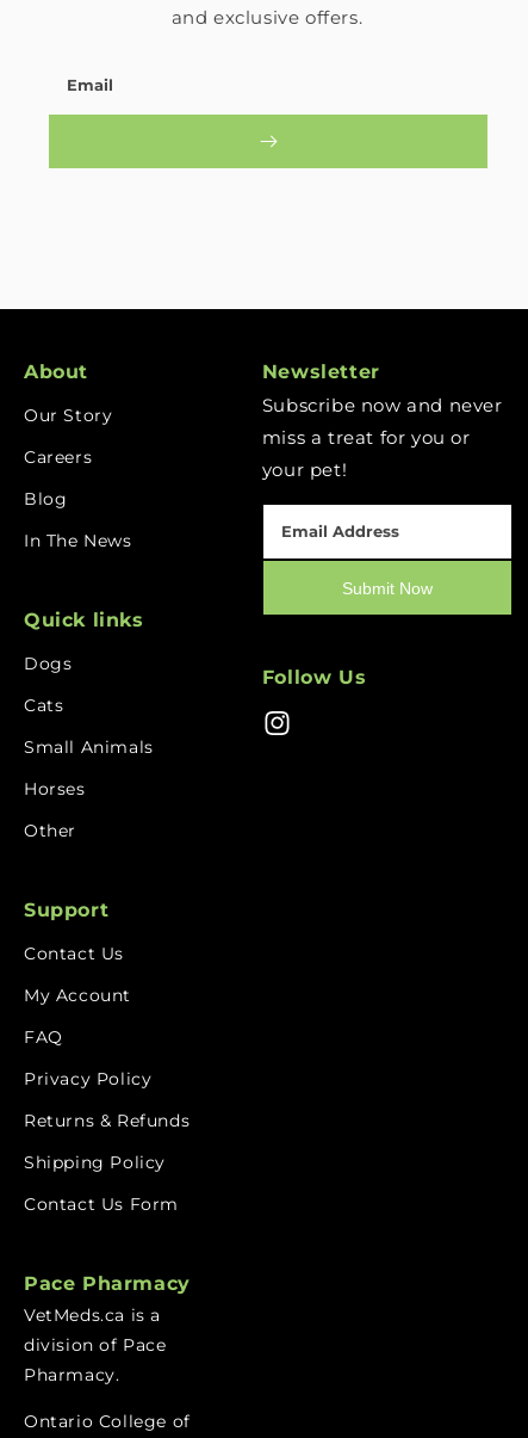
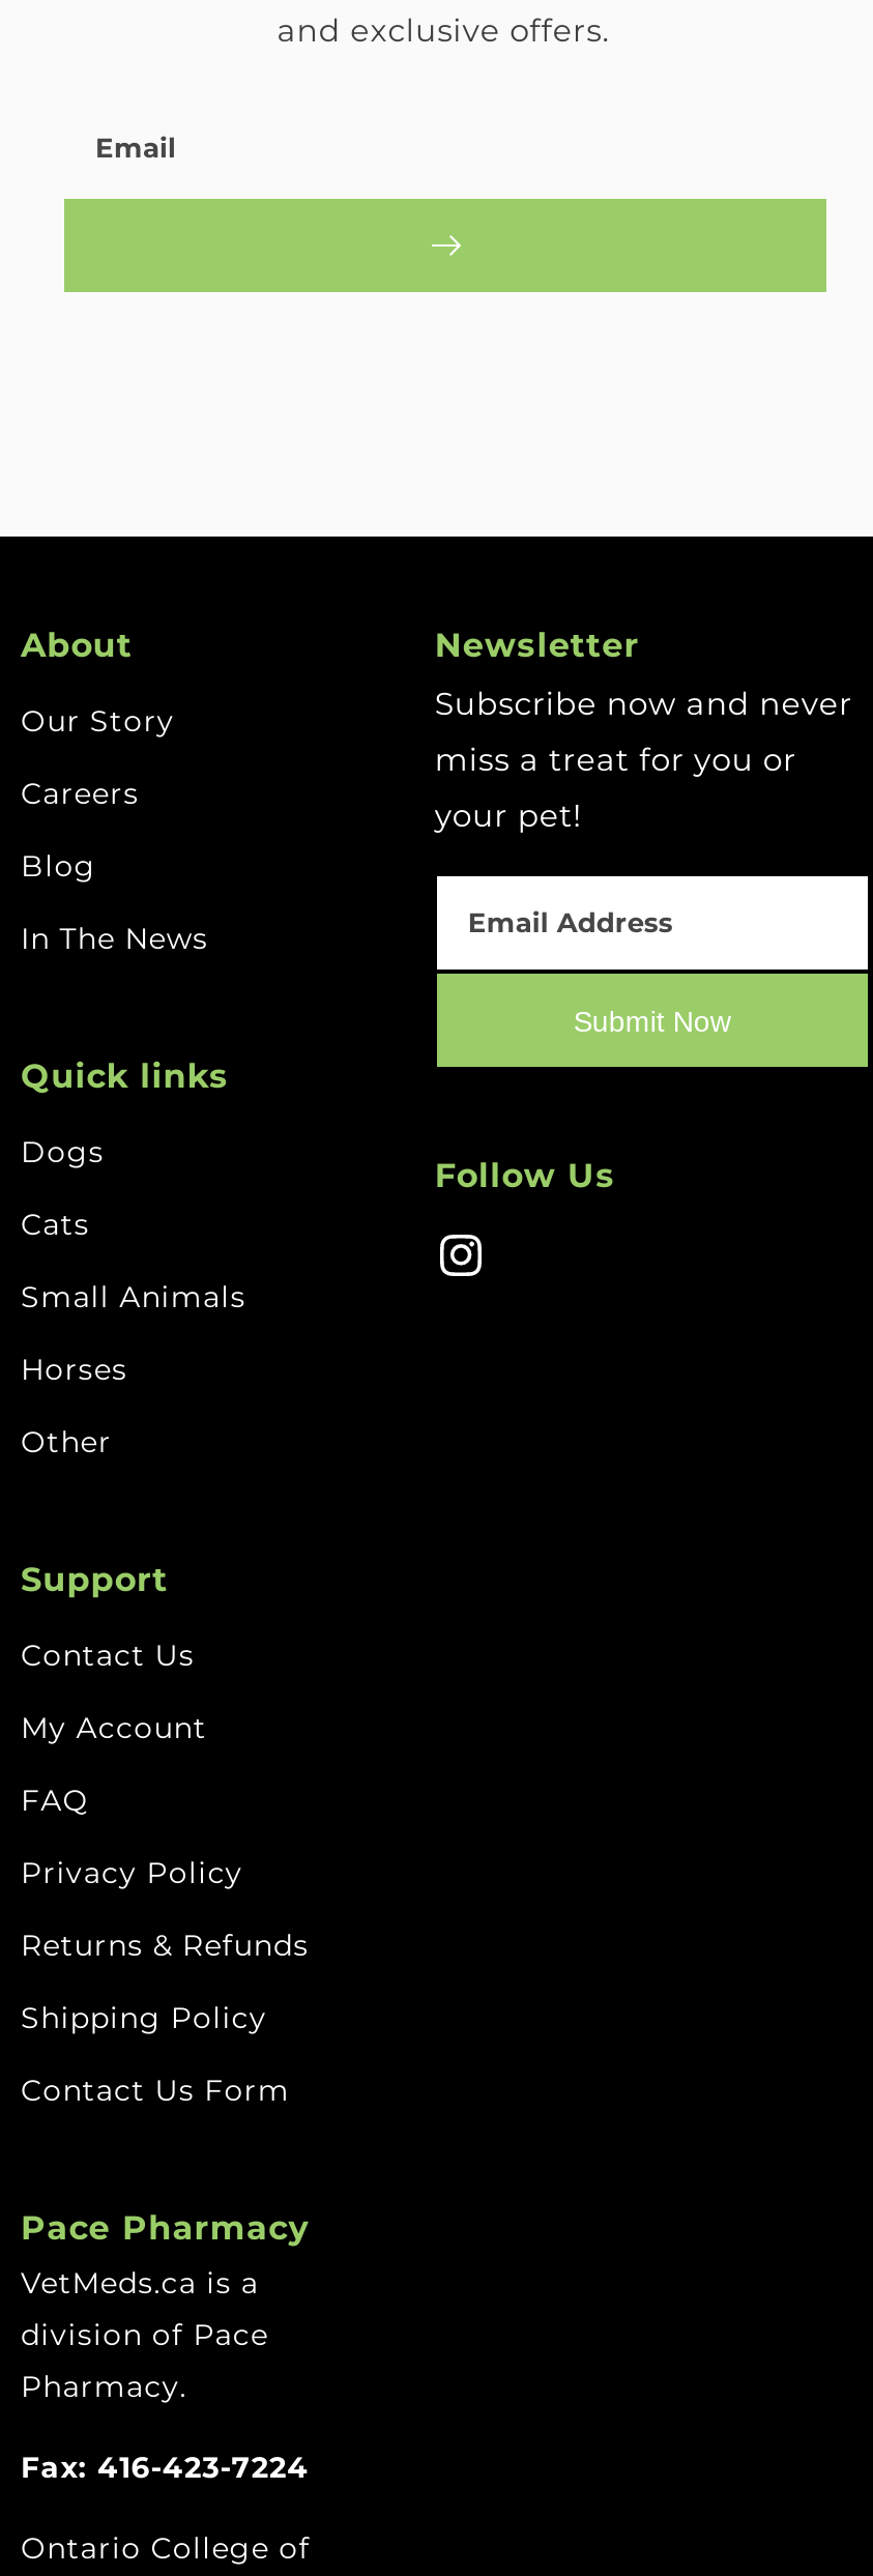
+ Fax: 416-423-7224
